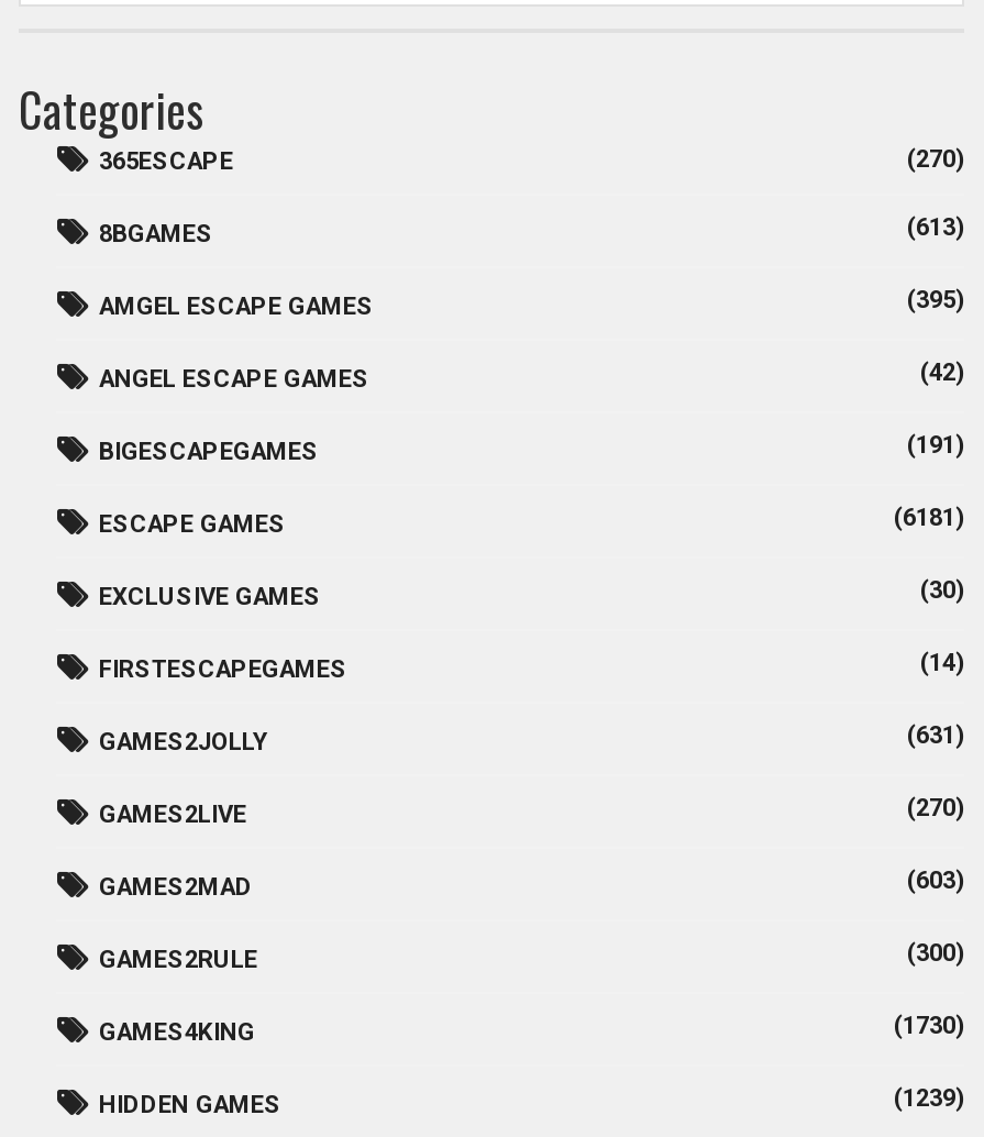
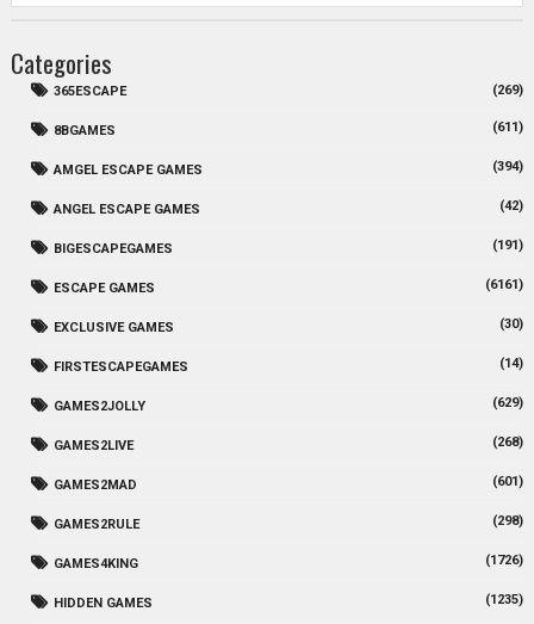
- (270)
+ (269)

- (613)
+ (611)

- (395)
+ (394)

- (6181)
+ (6161)

- (631)
+ (629)

- (270)
+ (268)

- (603)
+ (601)

- (300)
+ (298)

- (1730)
+ (1726)

- (1239)
+ (1235)
